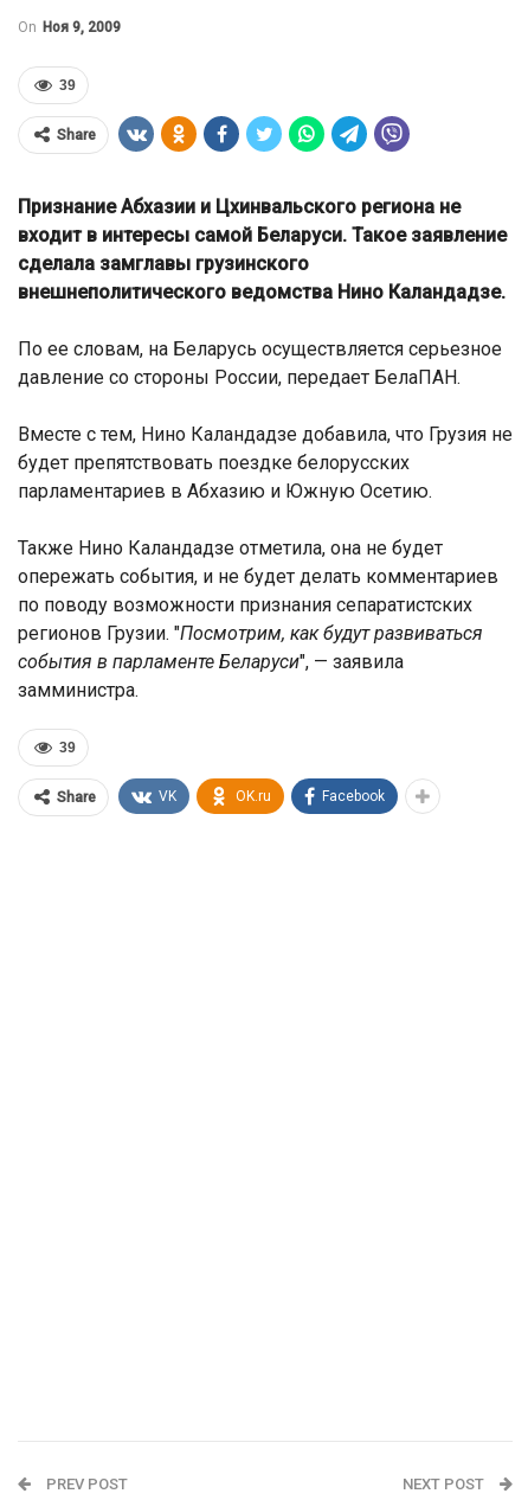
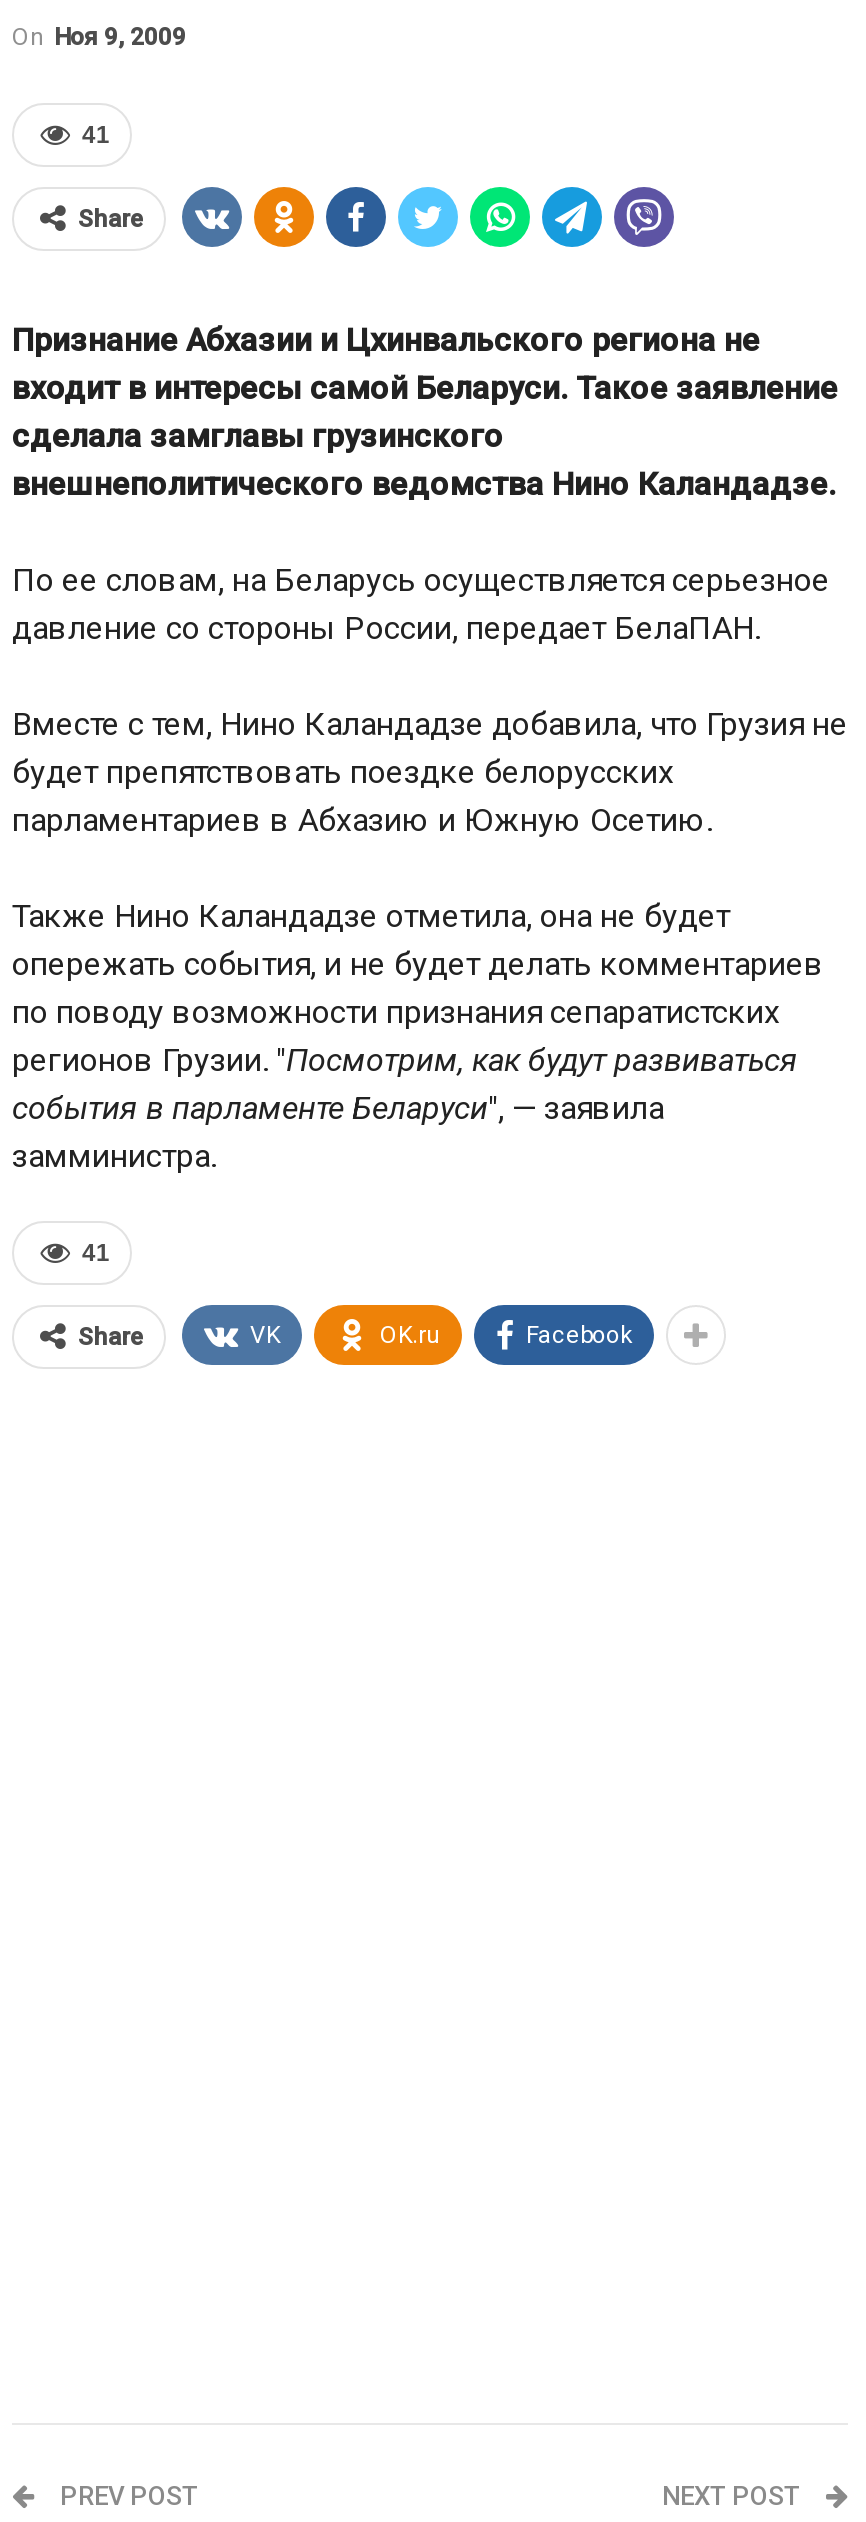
- 39
+ 41

- 39
+ 41
